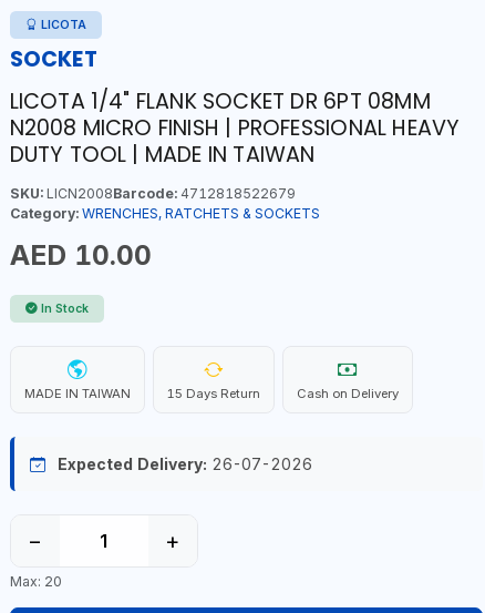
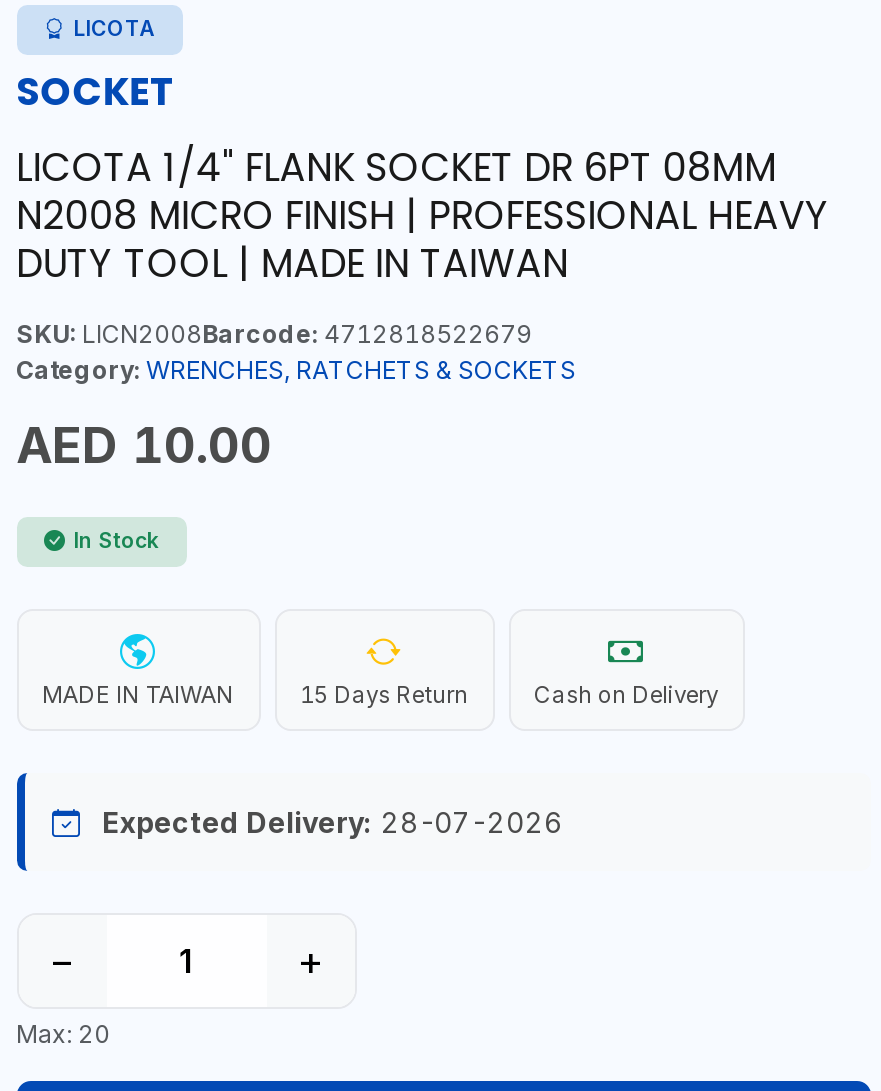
- Expected Delivery: 26-07-2026
+ Expected Delivery: 28-07-2026
